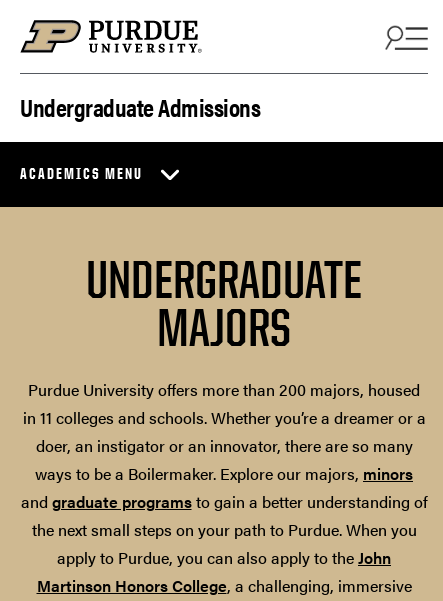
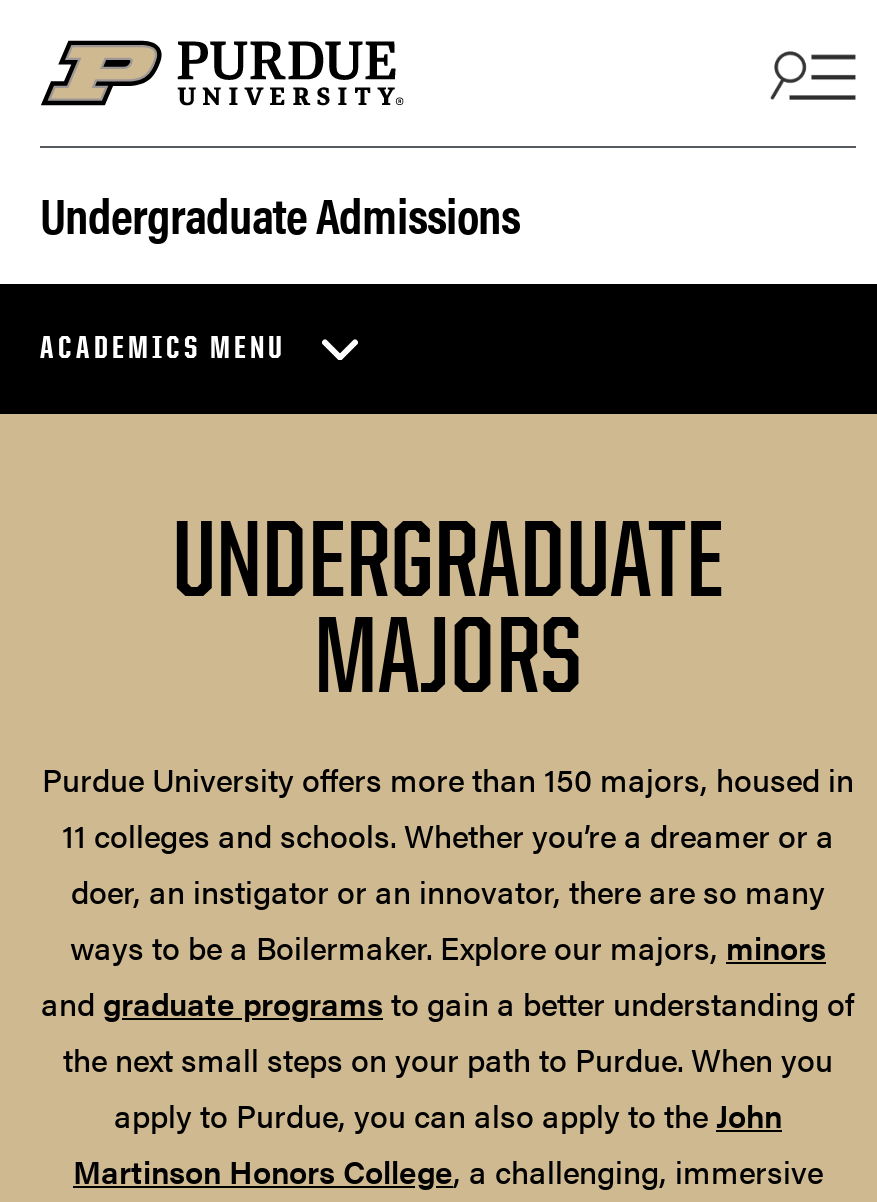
- Purdue University offers more than 200 majors, housed
- in 11 colleges and schools. Whether you’re a dreamer or a
+ Purdue University offers more than 150 majors, housed in
+ 11 colleges and schools. Whether you’re a dreamer or a
